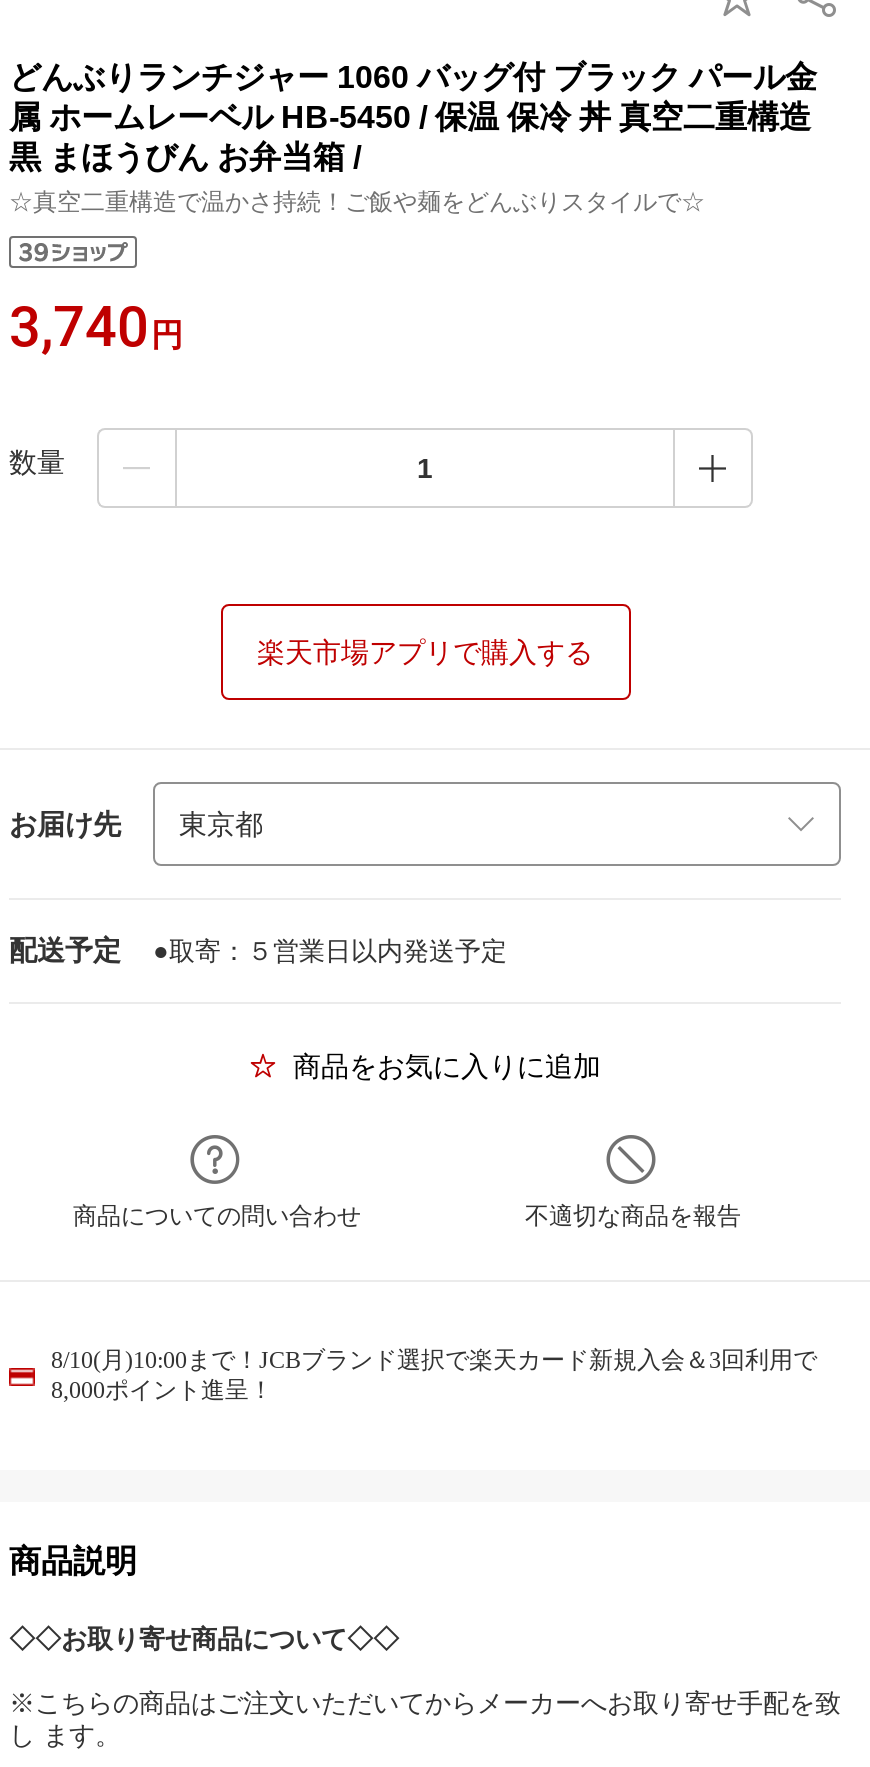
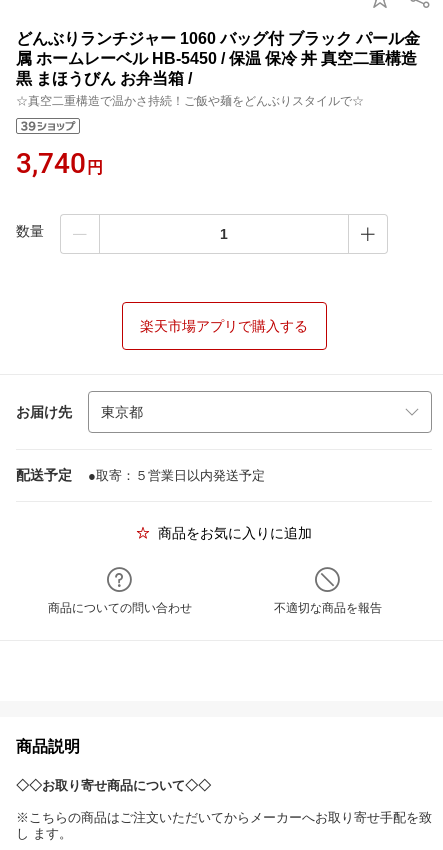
- 8/10(月)10:00まで！JCBブランド選択で楽天カード新規入会＆3回利用で
- 8,000ポイント進呈！
